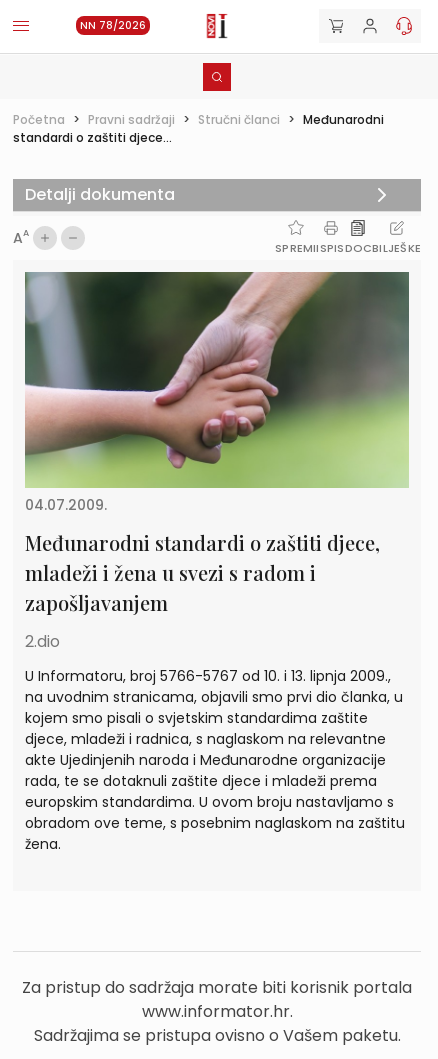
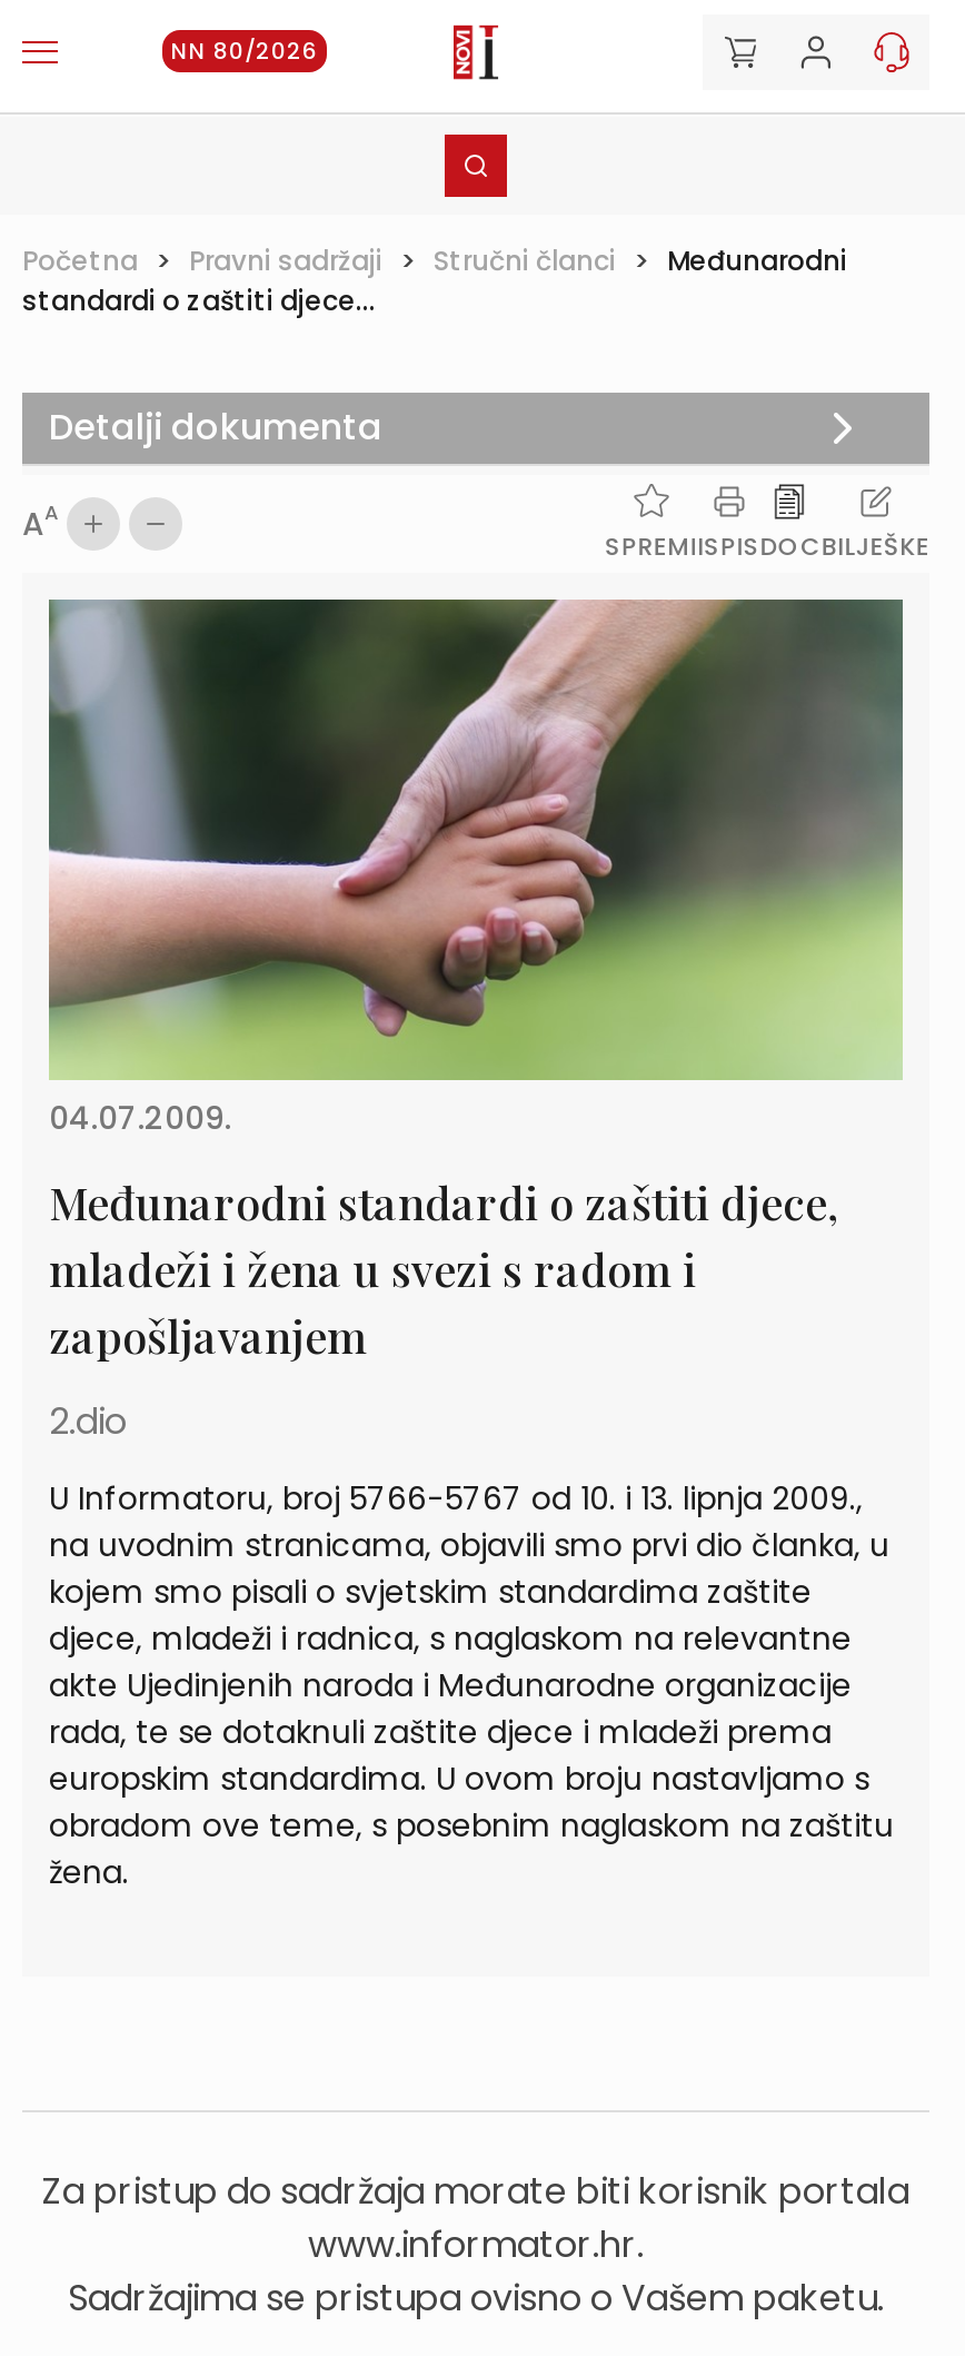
- NN 78/2026
+ NN 80/2026
